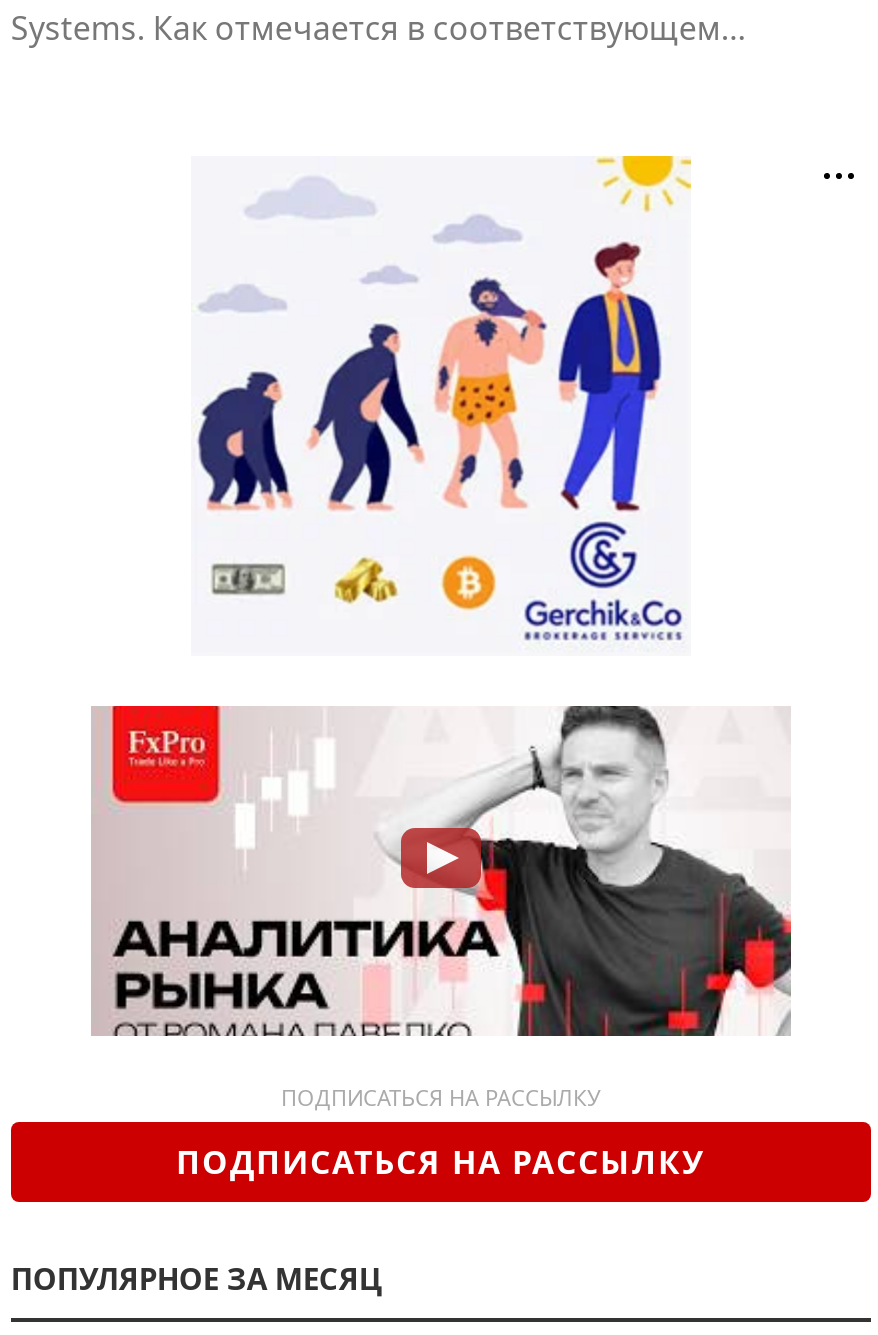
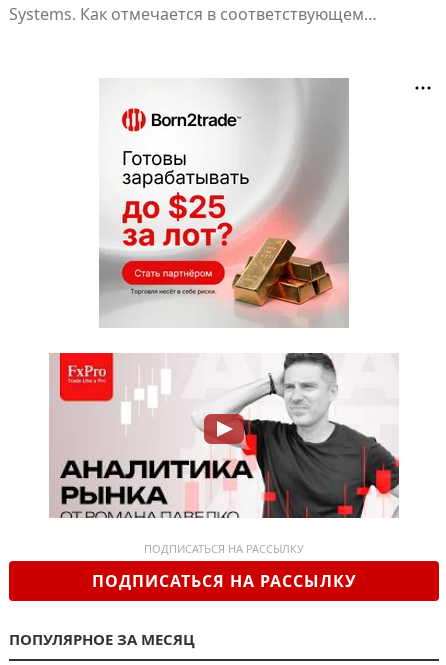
- [image]
+ [image]
